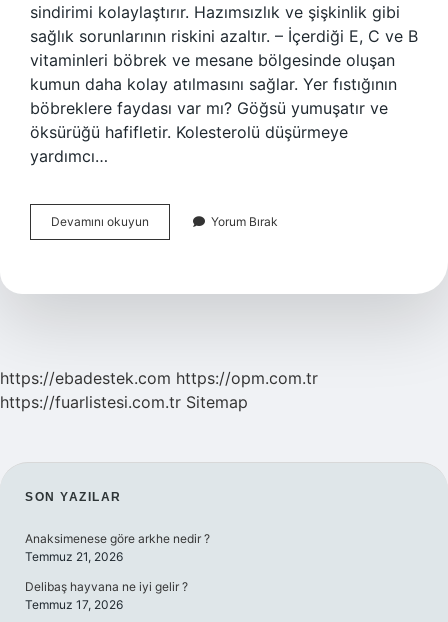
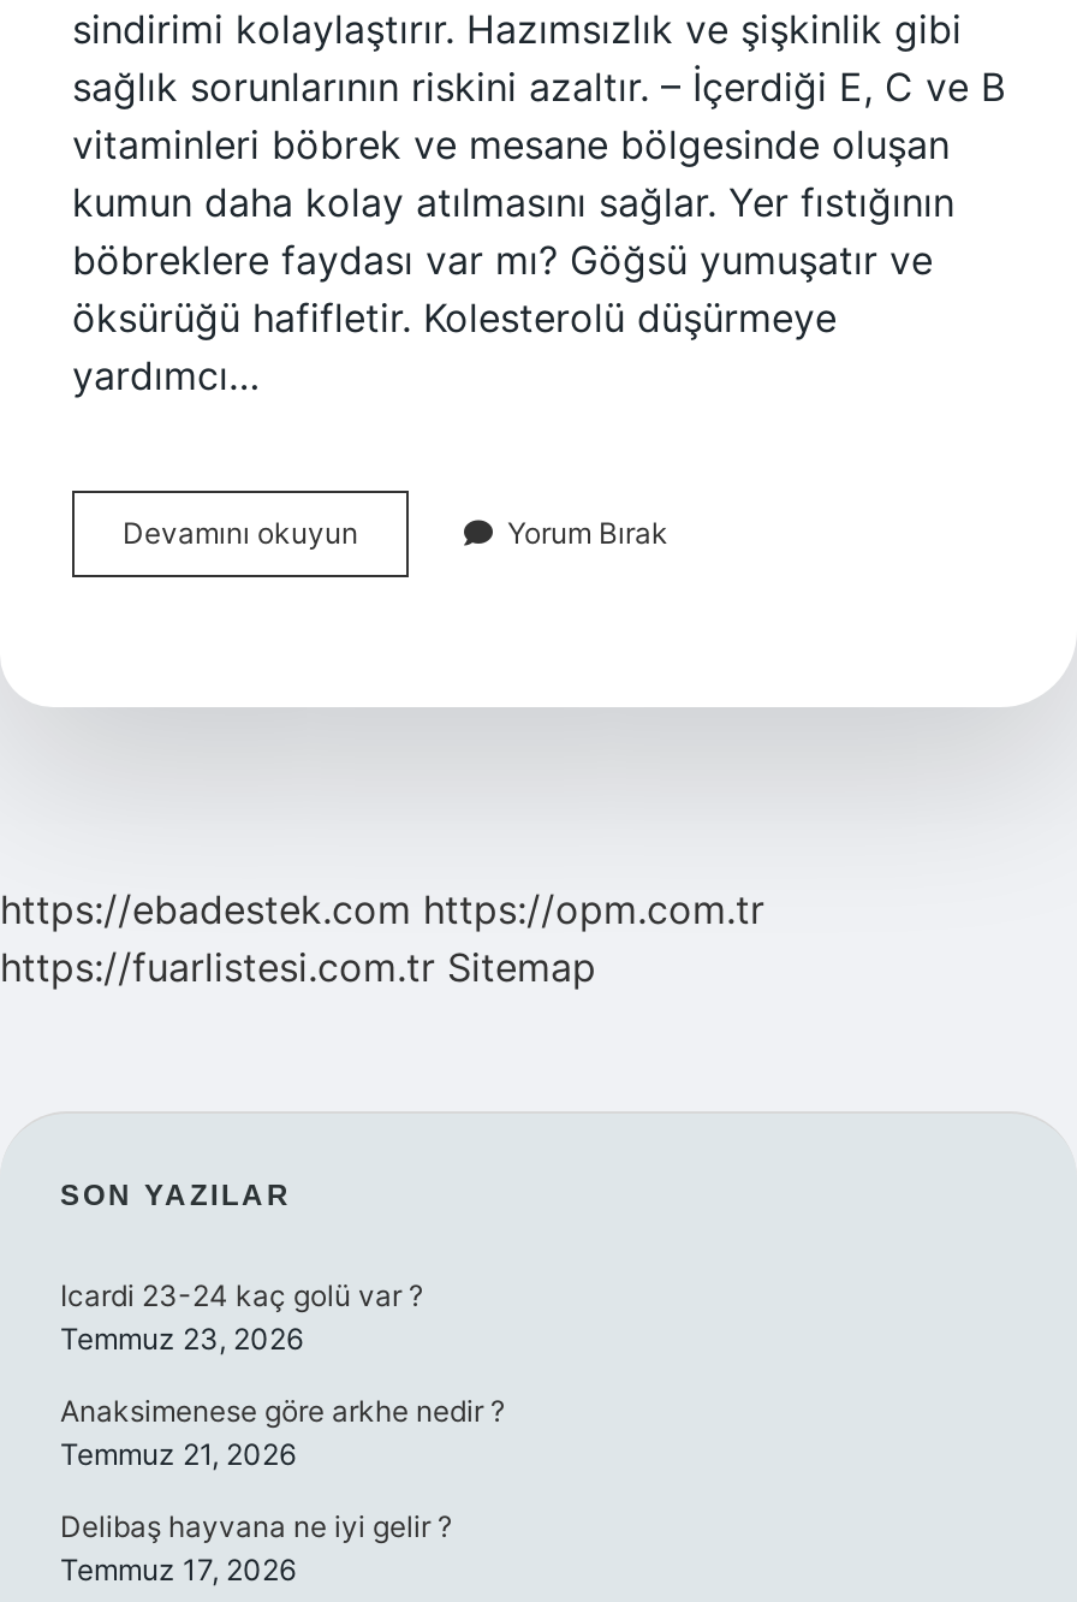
+ Icardi 23-24 kaç golü var ?
+ Temmuz 23, 2026
